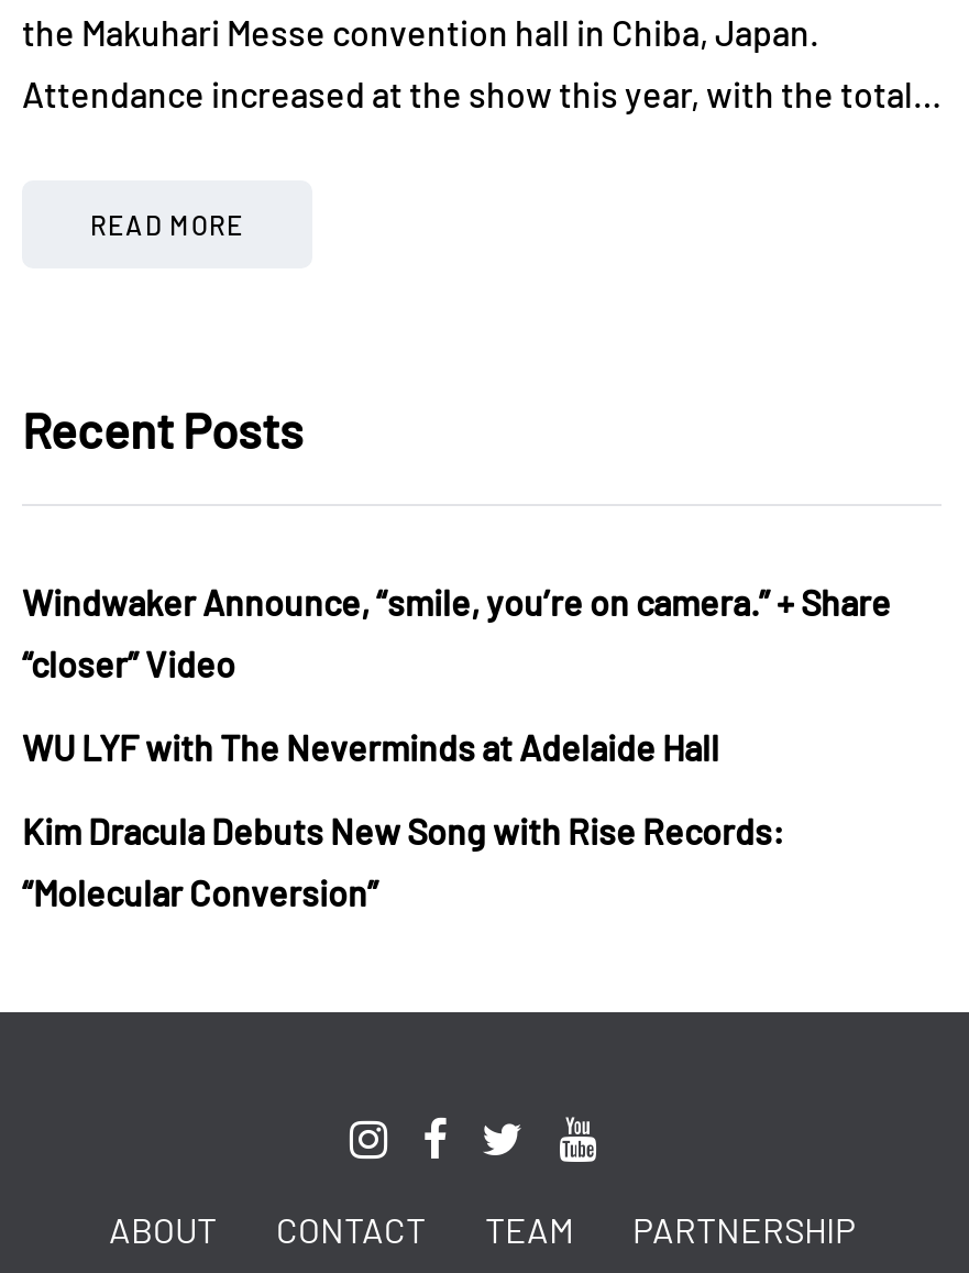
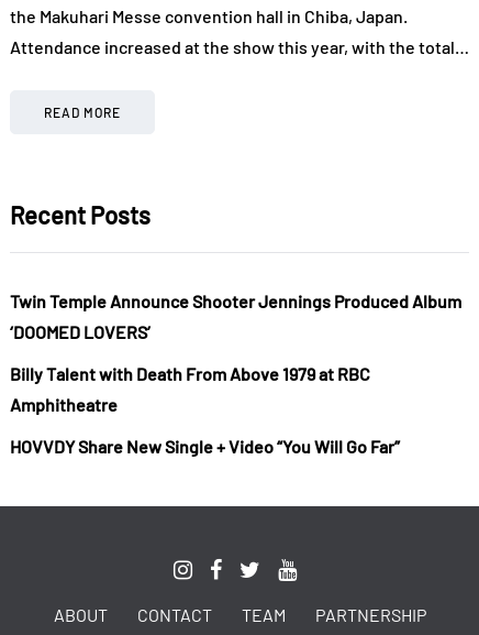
- Windwaker Announce, “smile, you’re on camera.” + Share
+ Twin Temple Announce Shooter Jennings Produced Album

- “closer” Video
+ ‘DOOMED LOVERS’

- WU LYF with The Neverminds at Adelaide Hall
+ Billy Talent with Death From Above 1979 at RBC

- Kim Dracula Debuts New Song with Rise Records:
+ Amphitheatre

- “Molecular Conversion”
+ HOVVDY Share New Single + Video “You Will Go Far”
